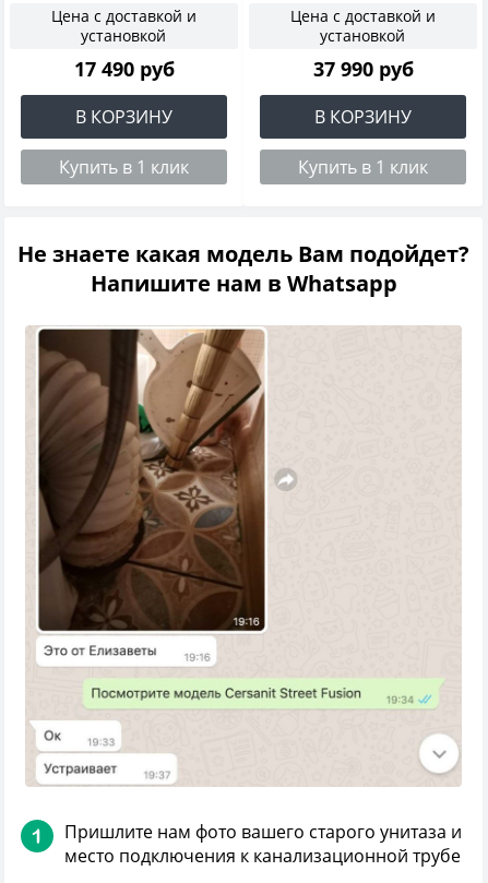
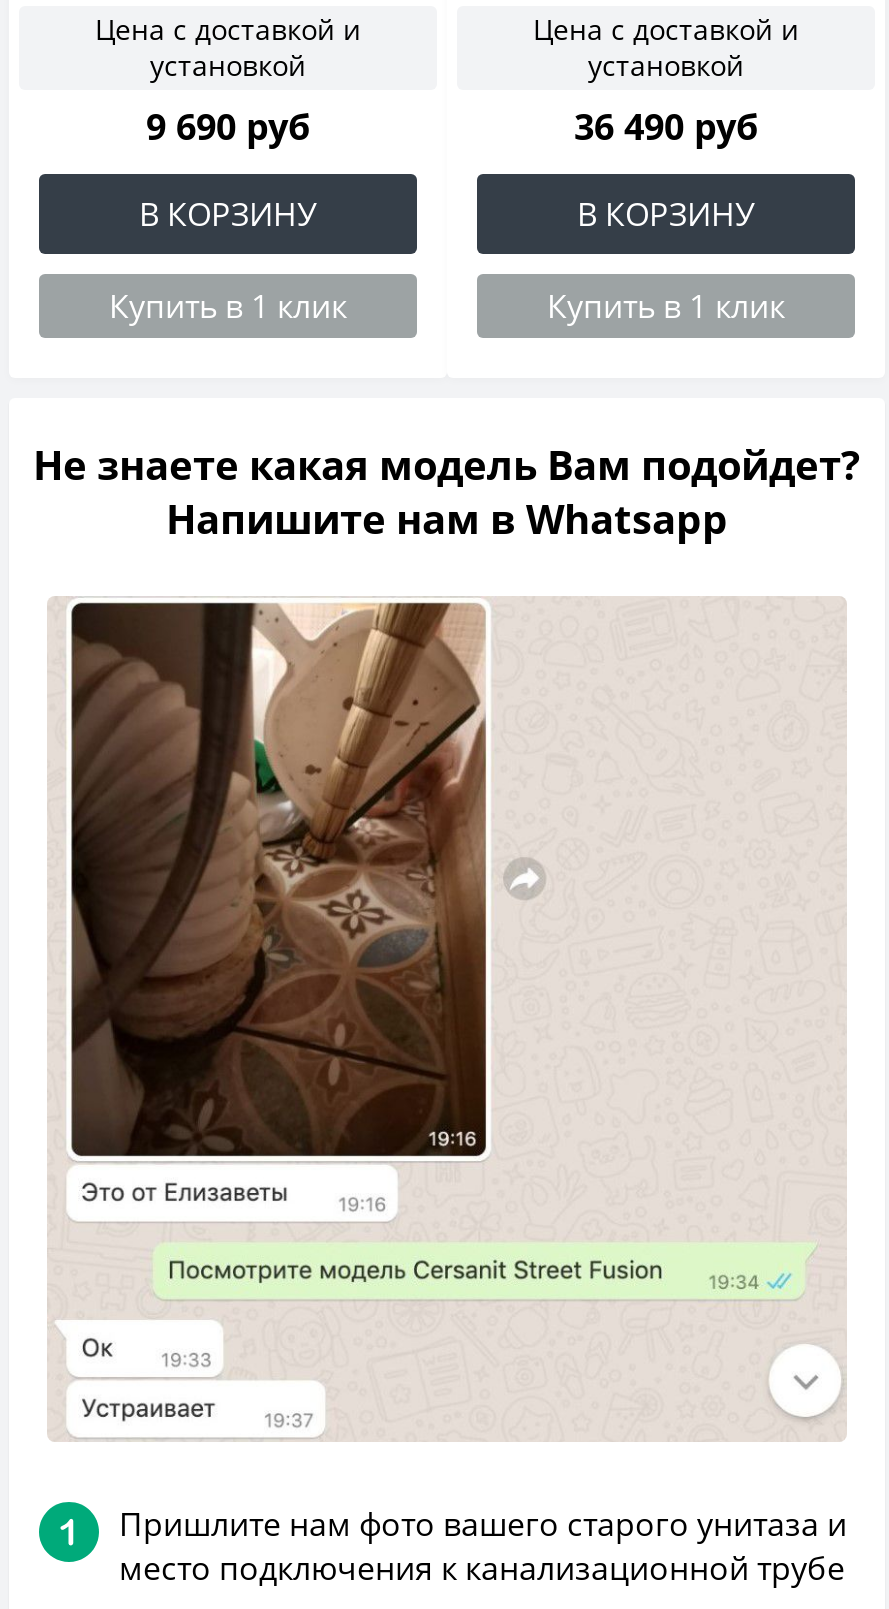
- 17 490 руб
+ 9 690 руб

- 37 990 руб
+ 36 490 руб
